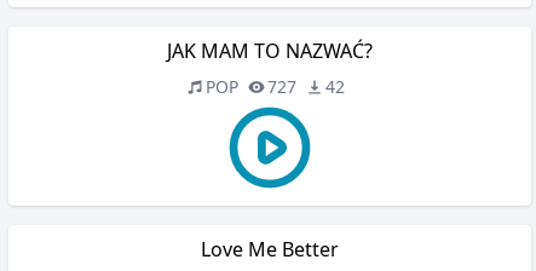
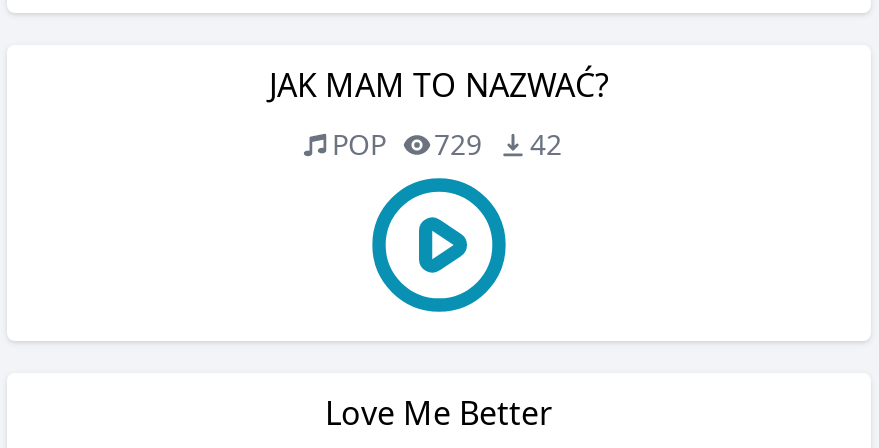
- POP 727 42
+ POP 729 42
